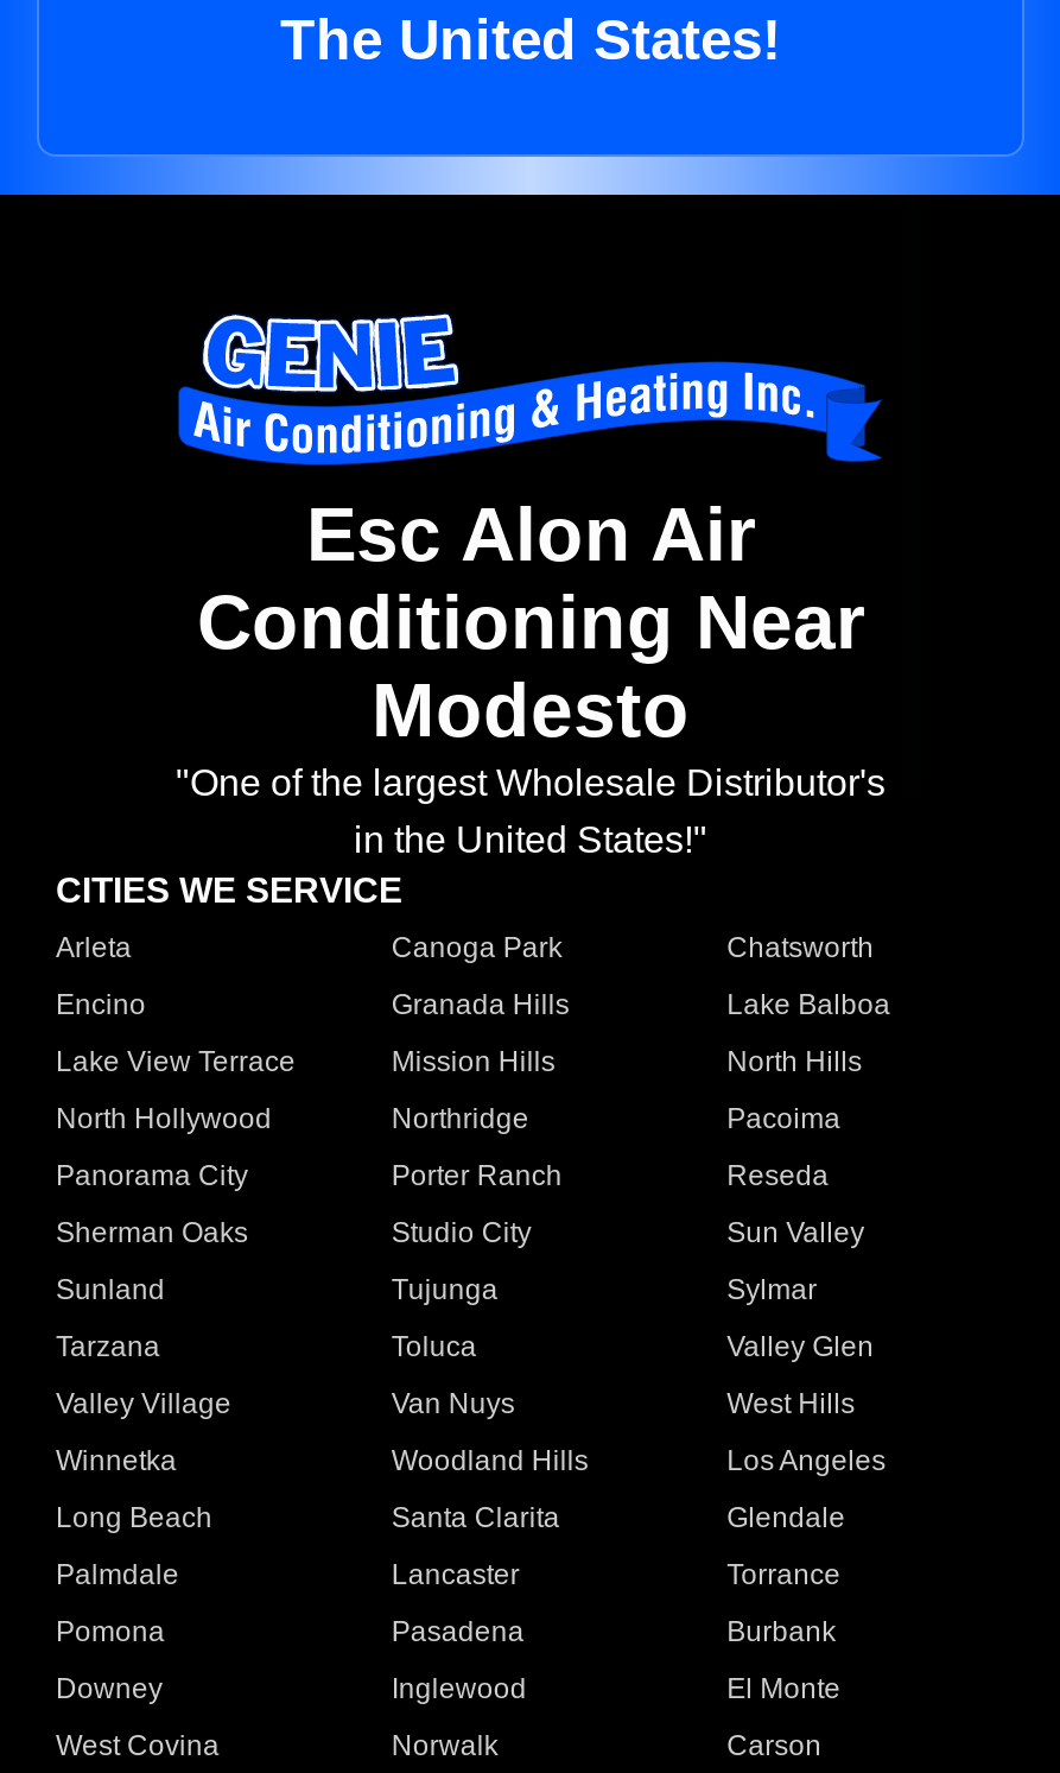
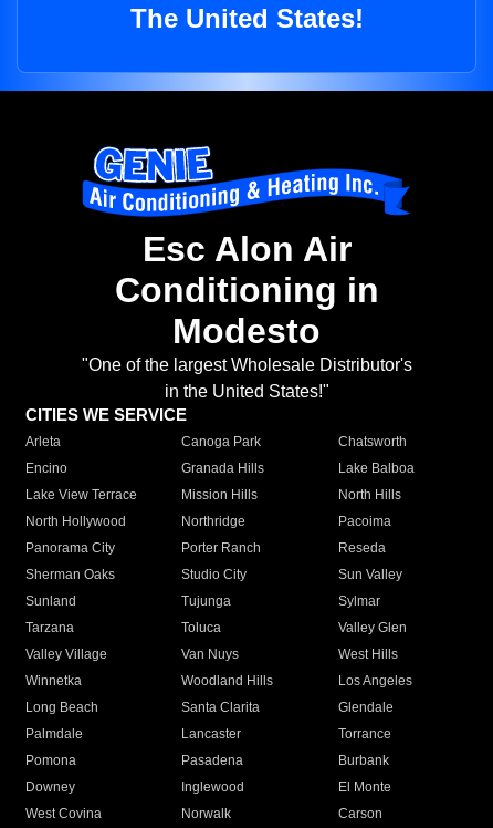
- Conditioning Near
+ Conditioning in
